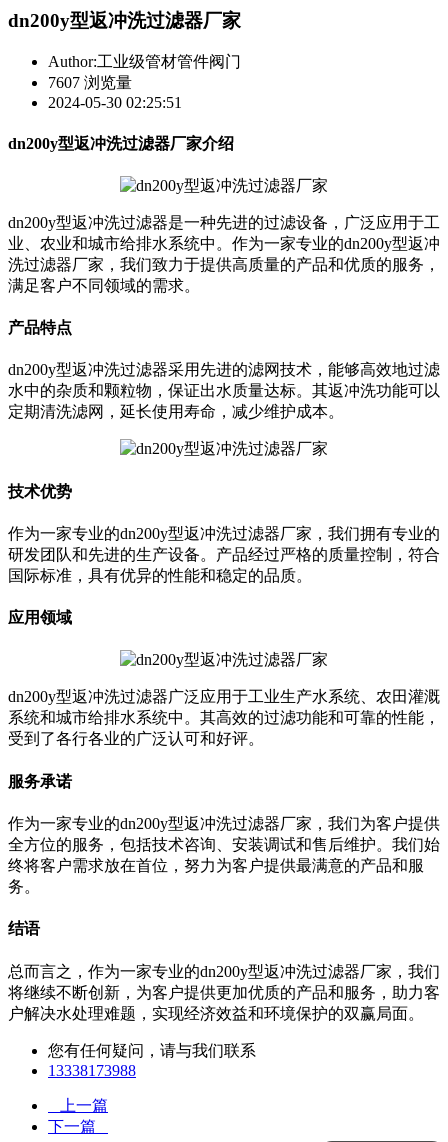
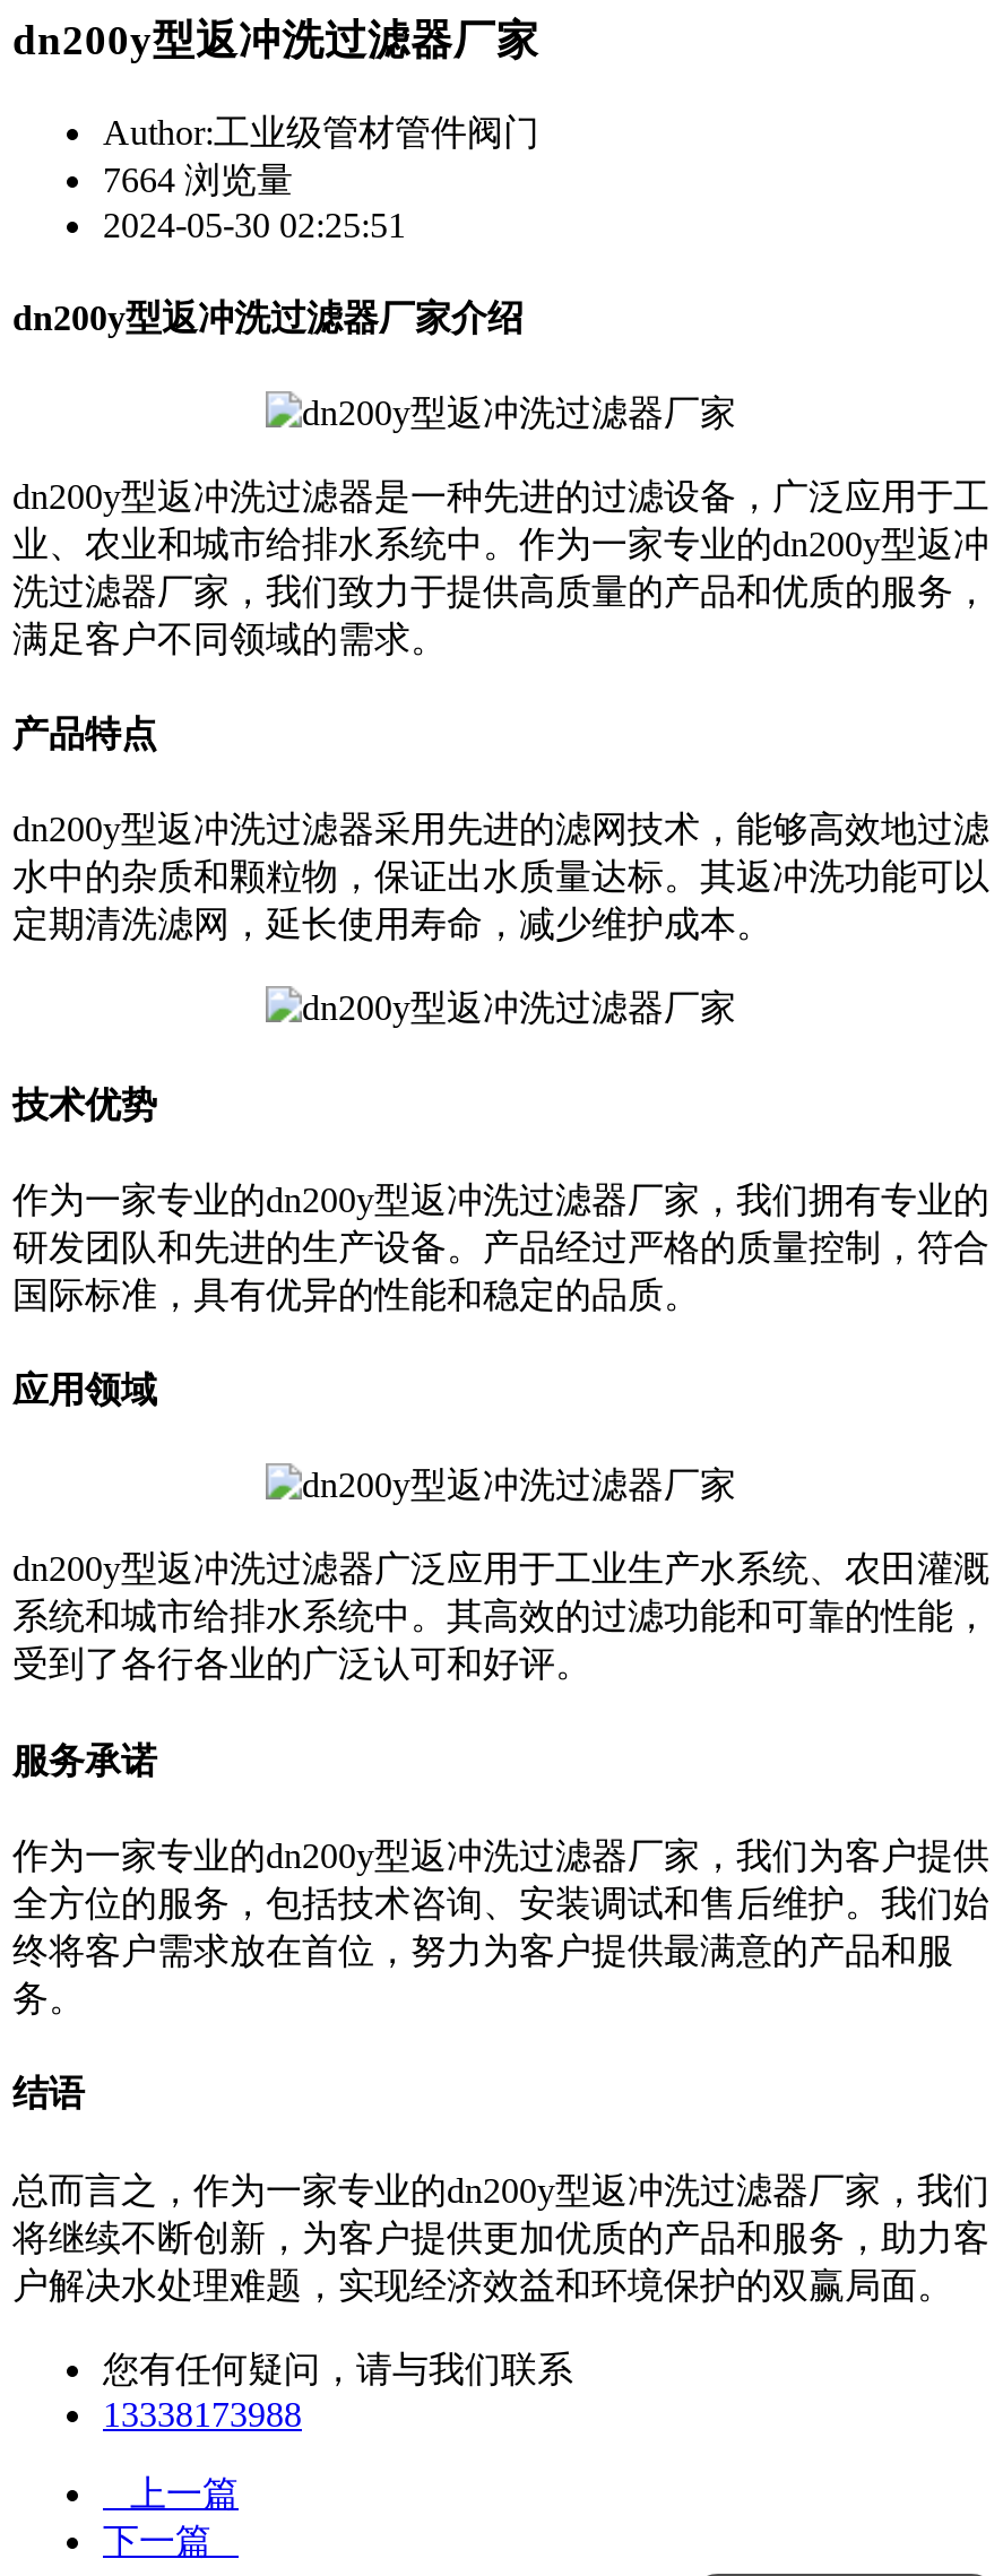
- 7607 浏览量
+ 7664 浏览量
